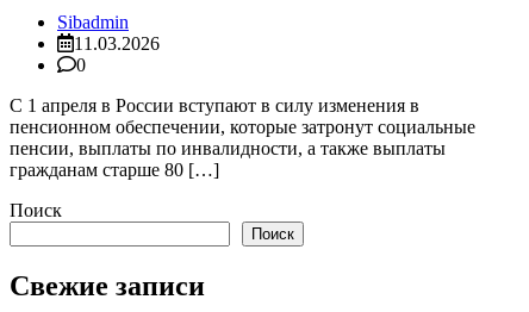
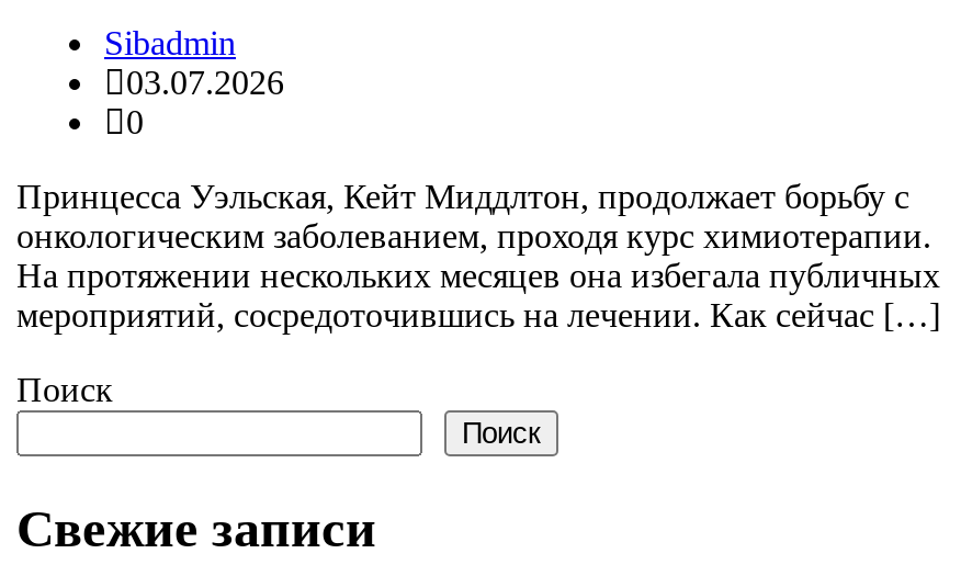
- 11.03.2026
+ 03.07.2026

- С 1 апреля в России вступают в силу изменения в
- пенсионном обеспечении, которые затронут социальные
- пенсии, выплаты по инвалидности, а также выплаты
- гражданам старше 80 […]
+ Принцесса Уэльская, Кейт Миддлтон, продолжает борьбу с
+ онкологическим заболеванием, проходя курс химиотерапии.
+ На протяжении нескольких месяцев она избегала публичных
+ мероприятий, сосредоточившись на лечении. Как сейчас […]
